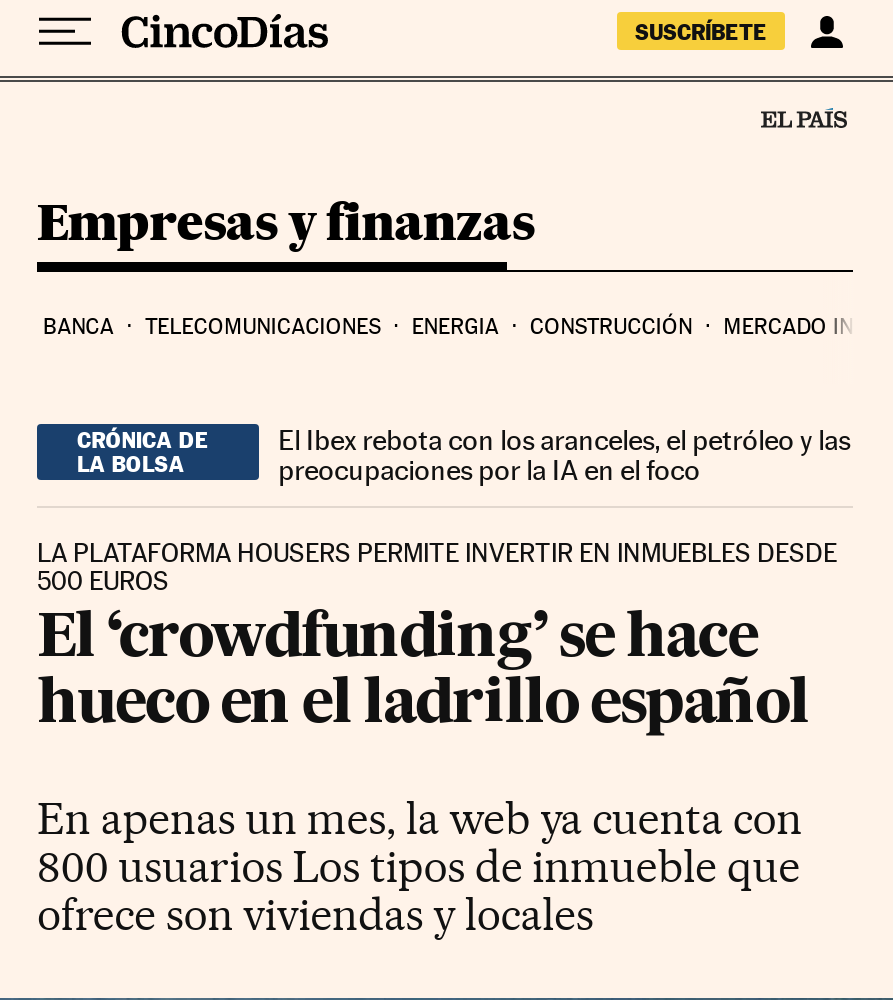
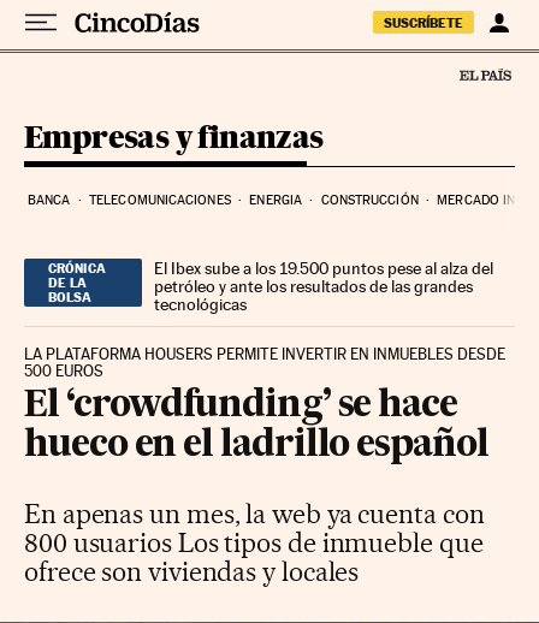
- El Ibex rebota con los aranceles, el petróleo y las
- preocupaciones por la IA en el foco
+ El Ibex sube a los 19.500 puntos pese al alza del
+ petróleo y ante los resultados de las grandes
+ tecnológicas
